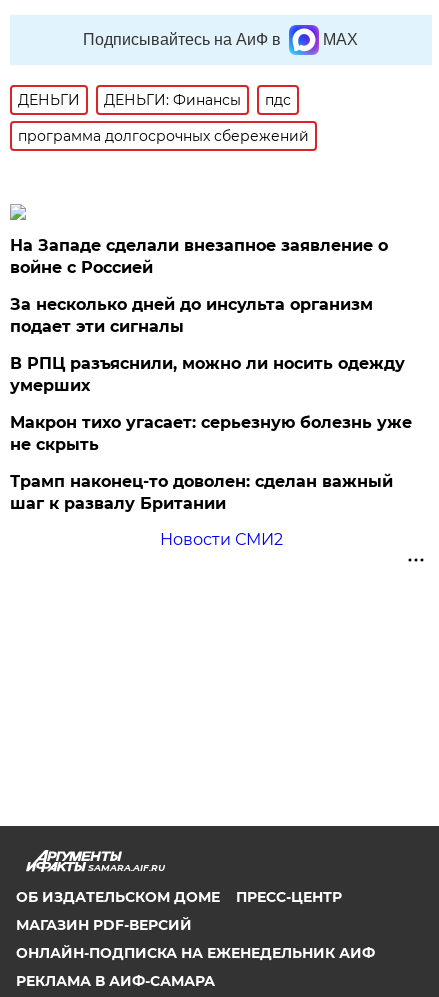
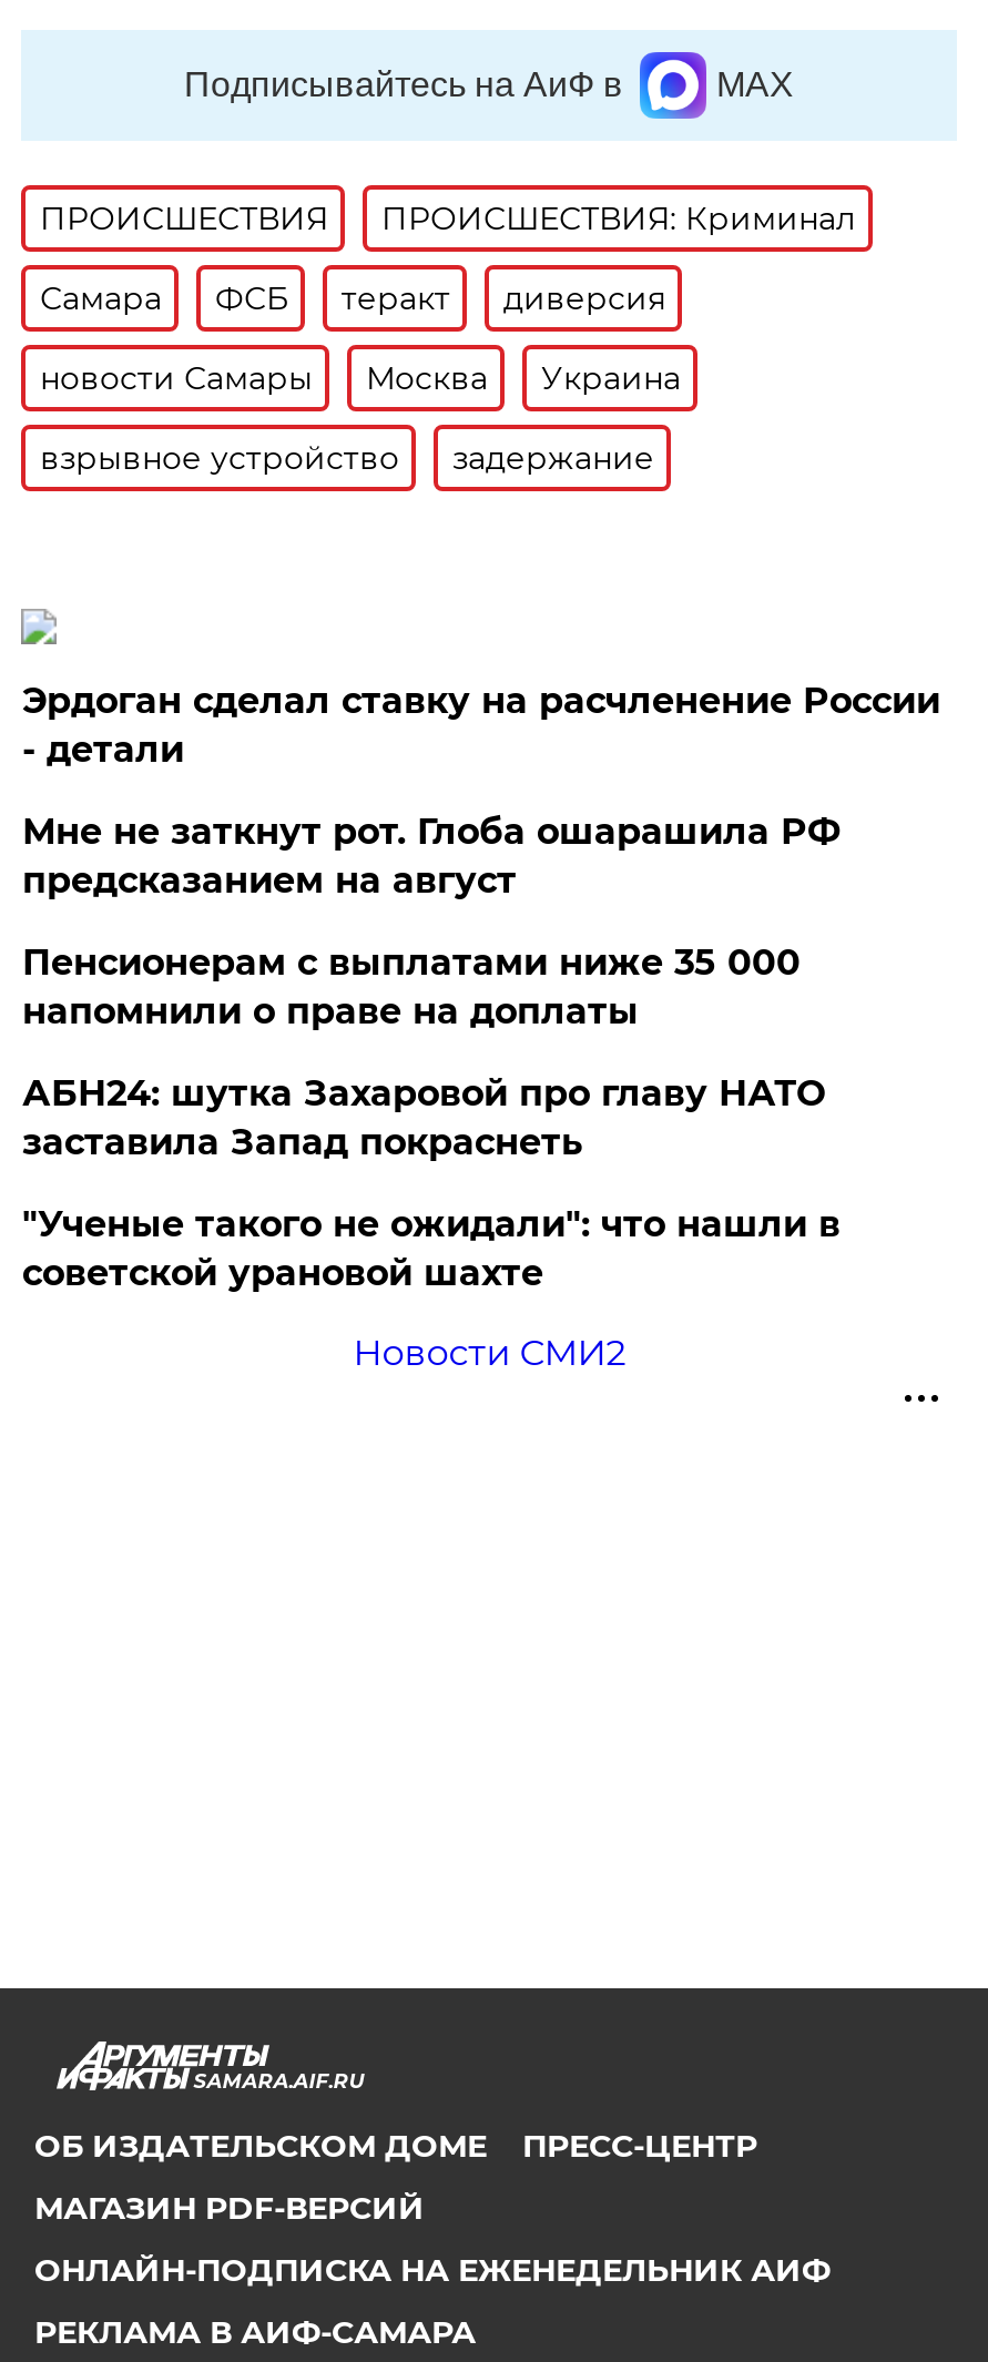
- ДЕНЬГИ
- ДЕНЬГИ: Финансы
- пдс
- программа долгосрочных сбережений
+ ПРОИСШЕСТВИЯ
+ ПРОИСШЕСТВИЯ: Криминал
+ Самара
+ ФСБ
+ теракт
+ диверсия
+ новости Самары
+ Москва
+ Украина
+ взрывное устройство
+ задержание

- На Западе сделали внезапное заявление о
- войне с Россией
- За несколько дней до инсульта организм
- подает эти сигналы
- В РПЦ разъяснили, можно ли носить одежду
- умерших
- Макрон тихо угасает: серьезную болезнь уже
- не скрыть
- Трамп наконец-то доволен: сделан важный
- шаг к развалу Британии
+ Эрдоган сделал ставку на расчленение России
+ - детали
+ Мне не заткнут рот. Глоба ошарашила РФ
+ предсказанием на август
+ Пенсионерам с выплатами ниже 35 000
+ напомнили о праве на доплаты
+ АБН24: шутка Захаровой про главу НАТО
+ заставила Запад покраснеть
+ "Ученые такого не ожидали": что нашли в
+ советской урановой шахте
